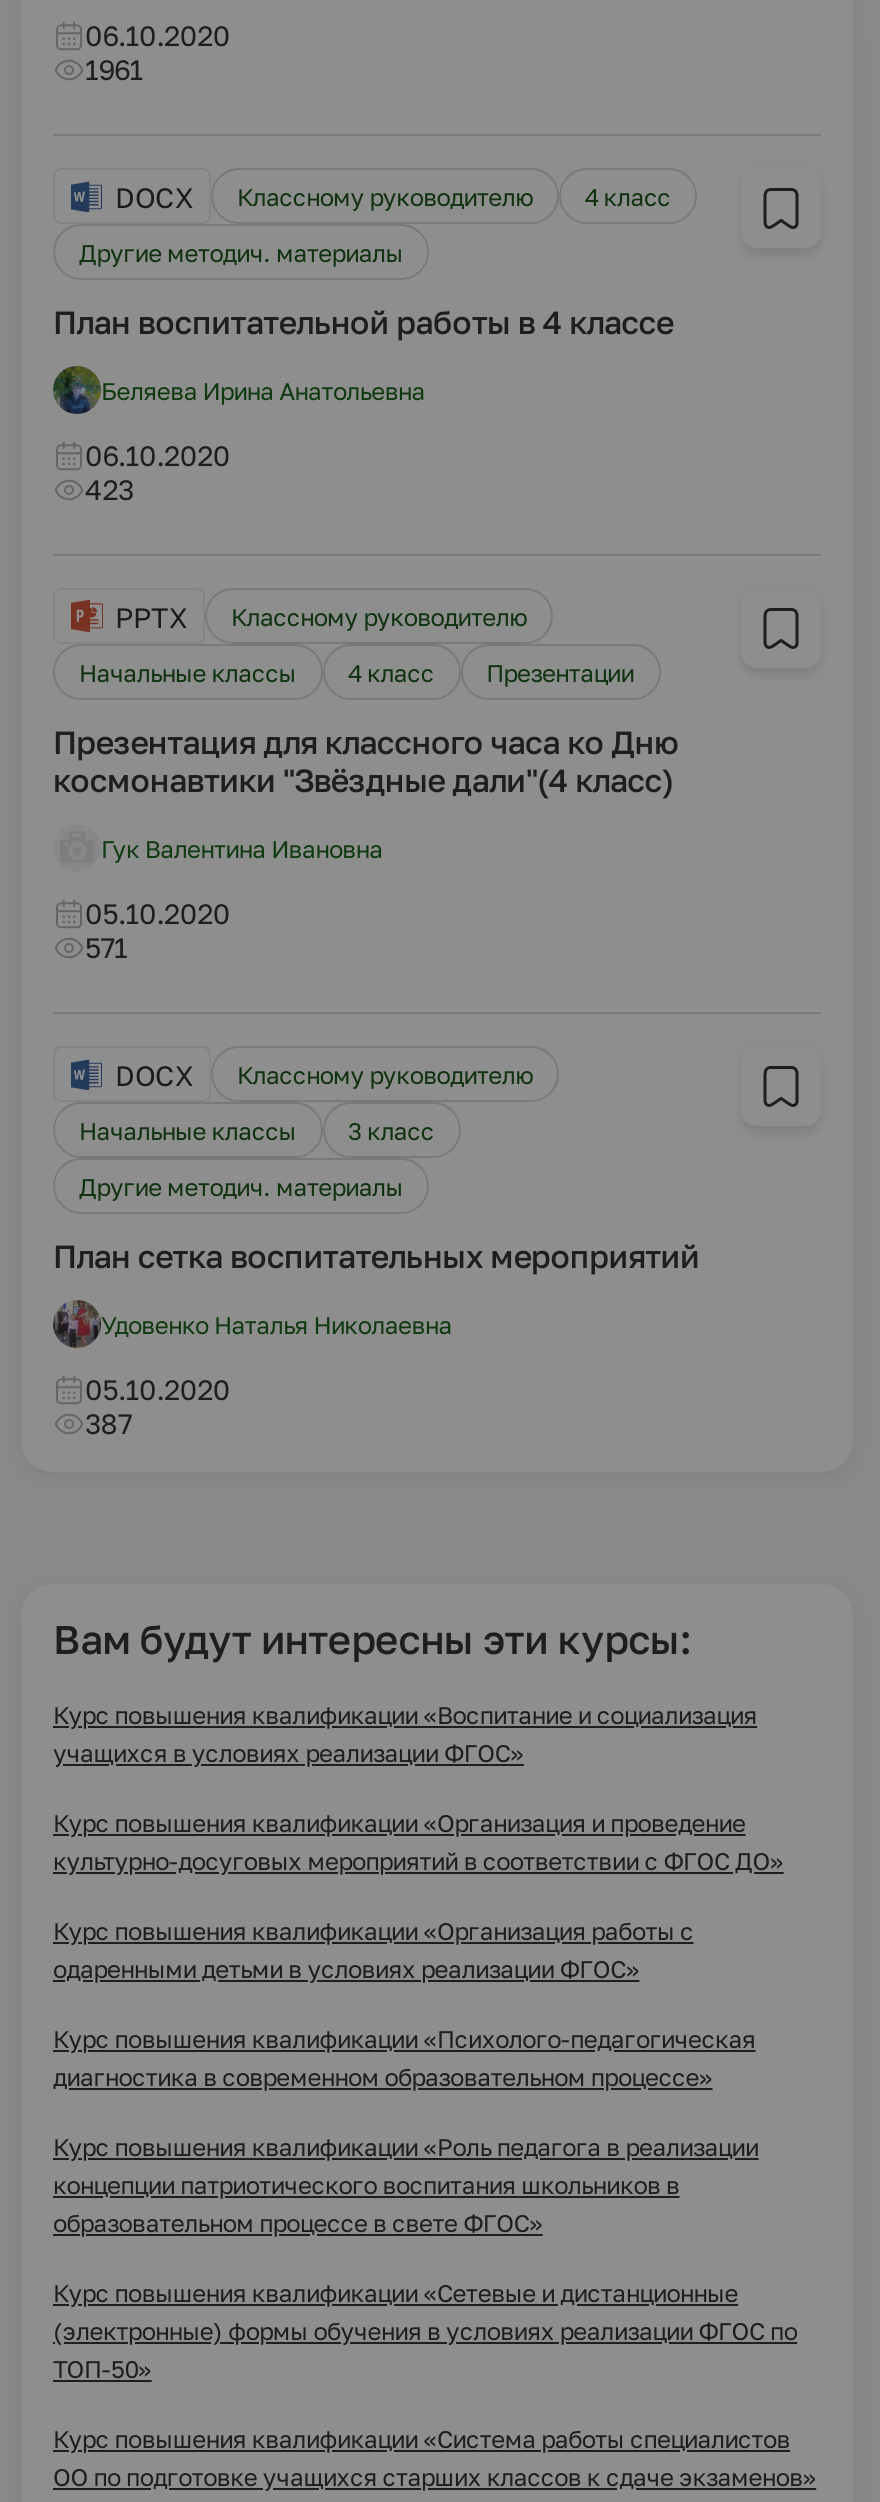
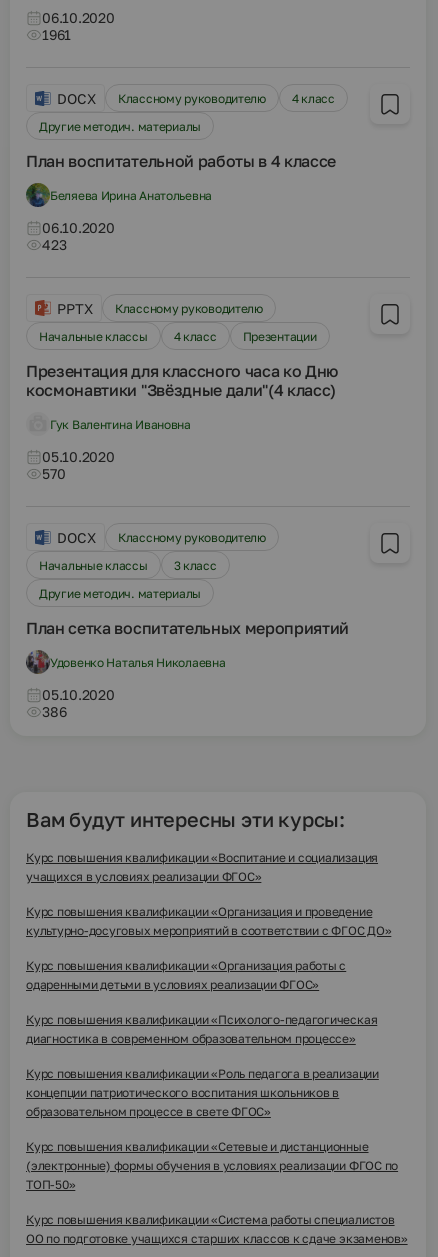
- 571
+ 570

- 387
+ 386
